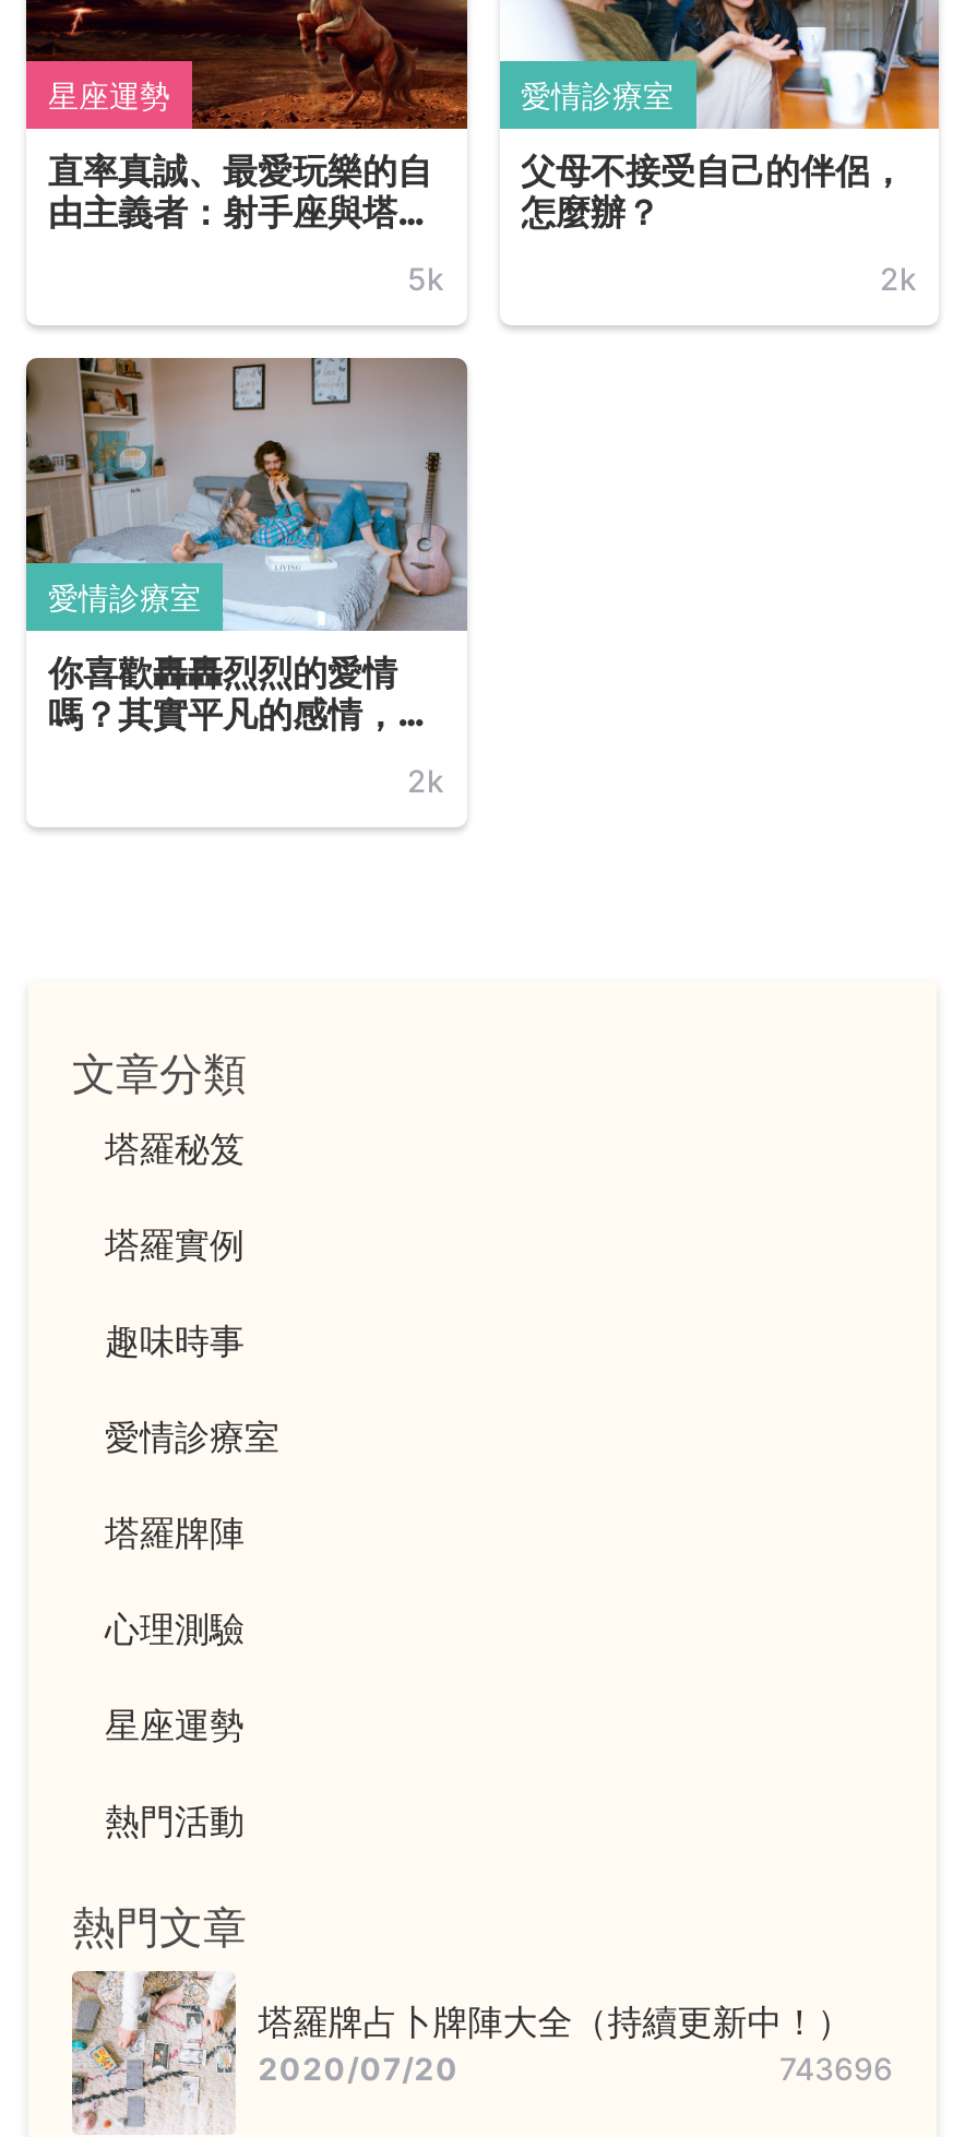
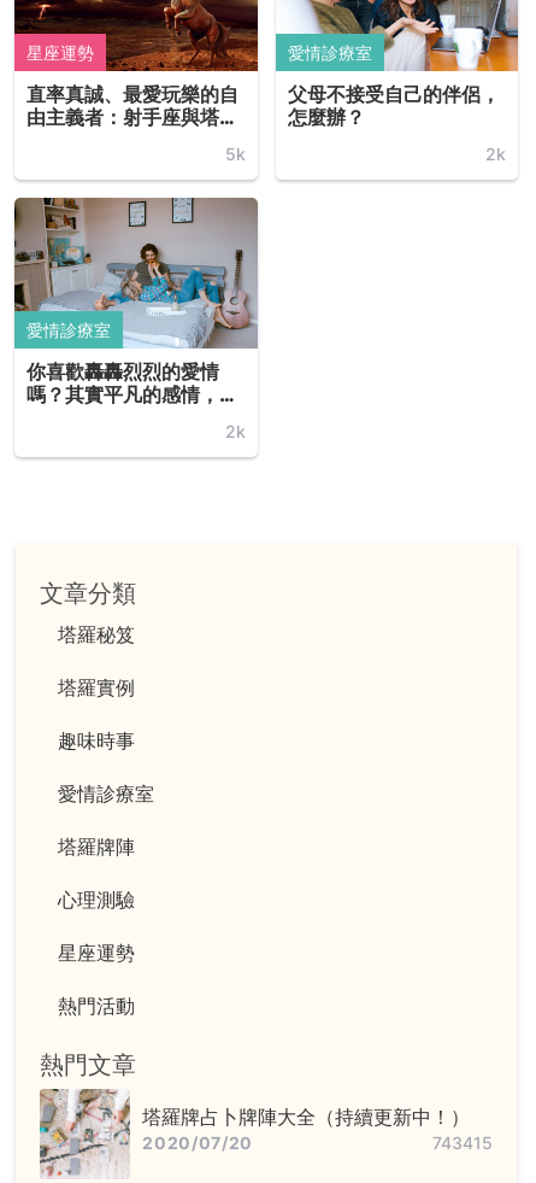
- 743696
+ 743415
